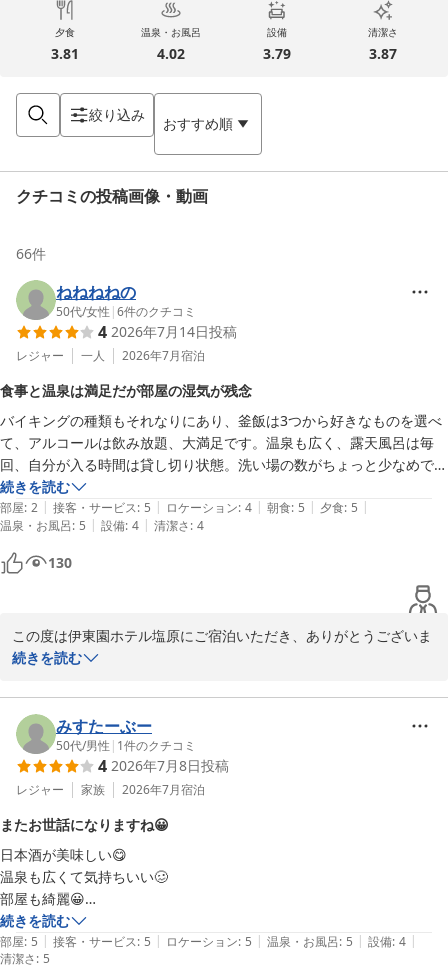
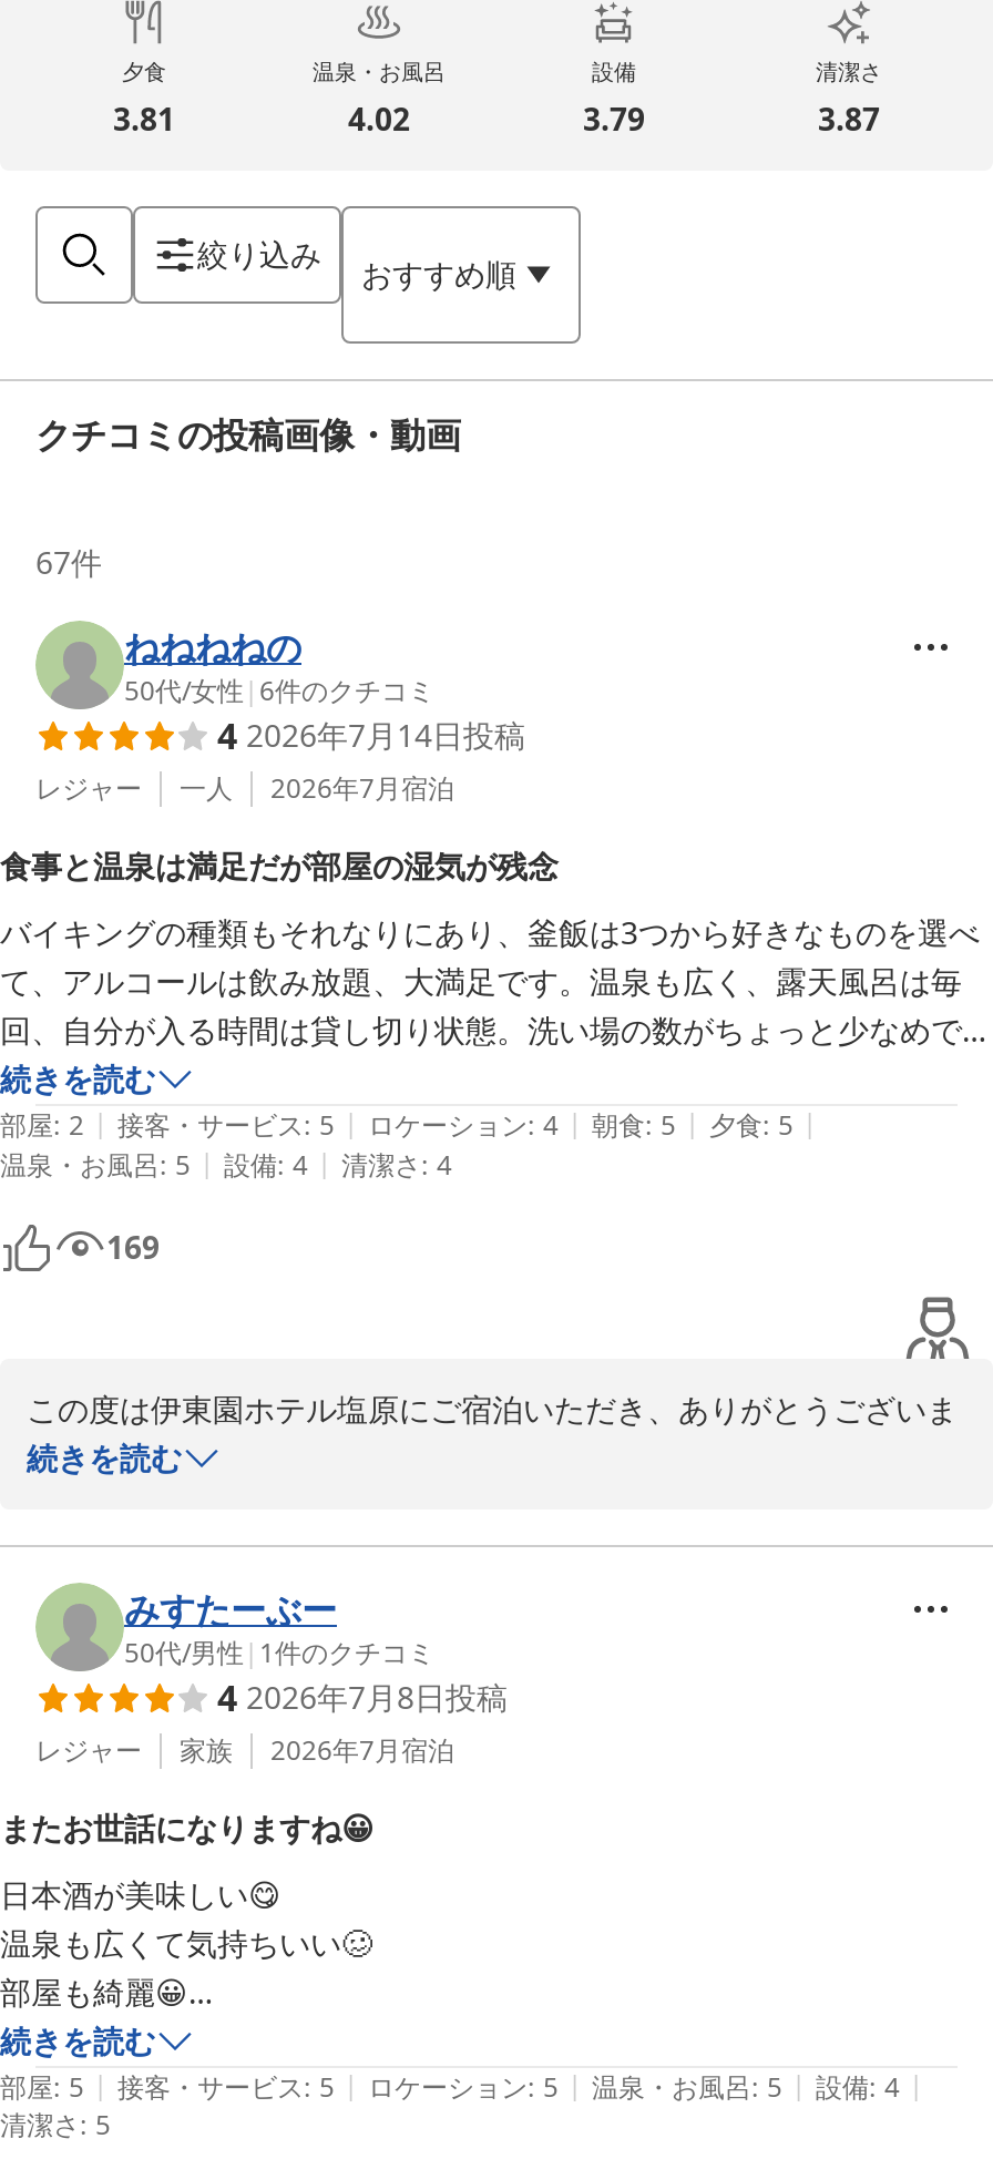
- 66件
+ 67件

- 130
+ 169
